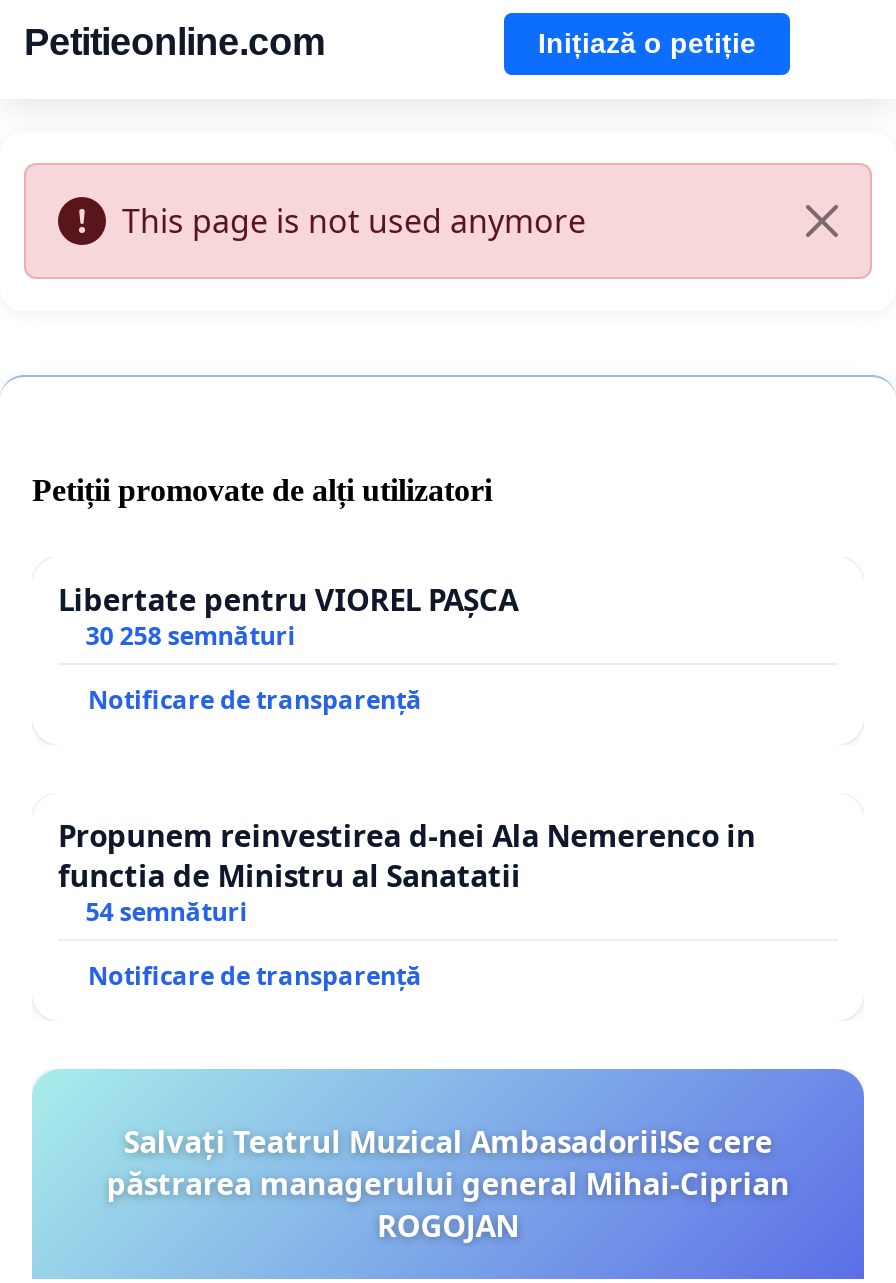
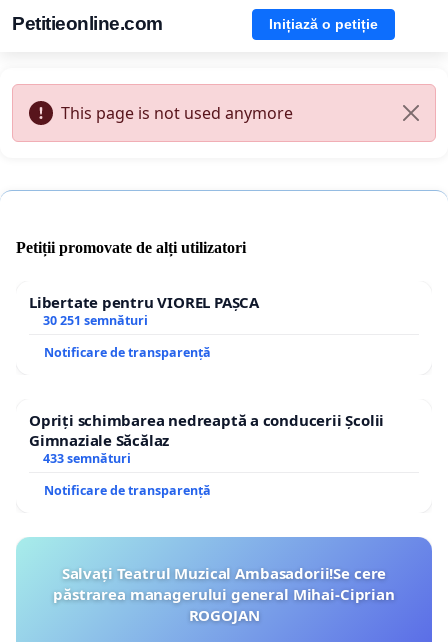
- 30 258 semnături
+ 30 251 semnături

- Propunem reinvestirea d-nei Ala Nemerenco in
- functia de Ministru al Sanatatii
- 54 semnături
+ Opriți schimbarea nedreaptă a conducerii Școlii
+ Gimnaziale Săcălaz
+ 433 semnături
